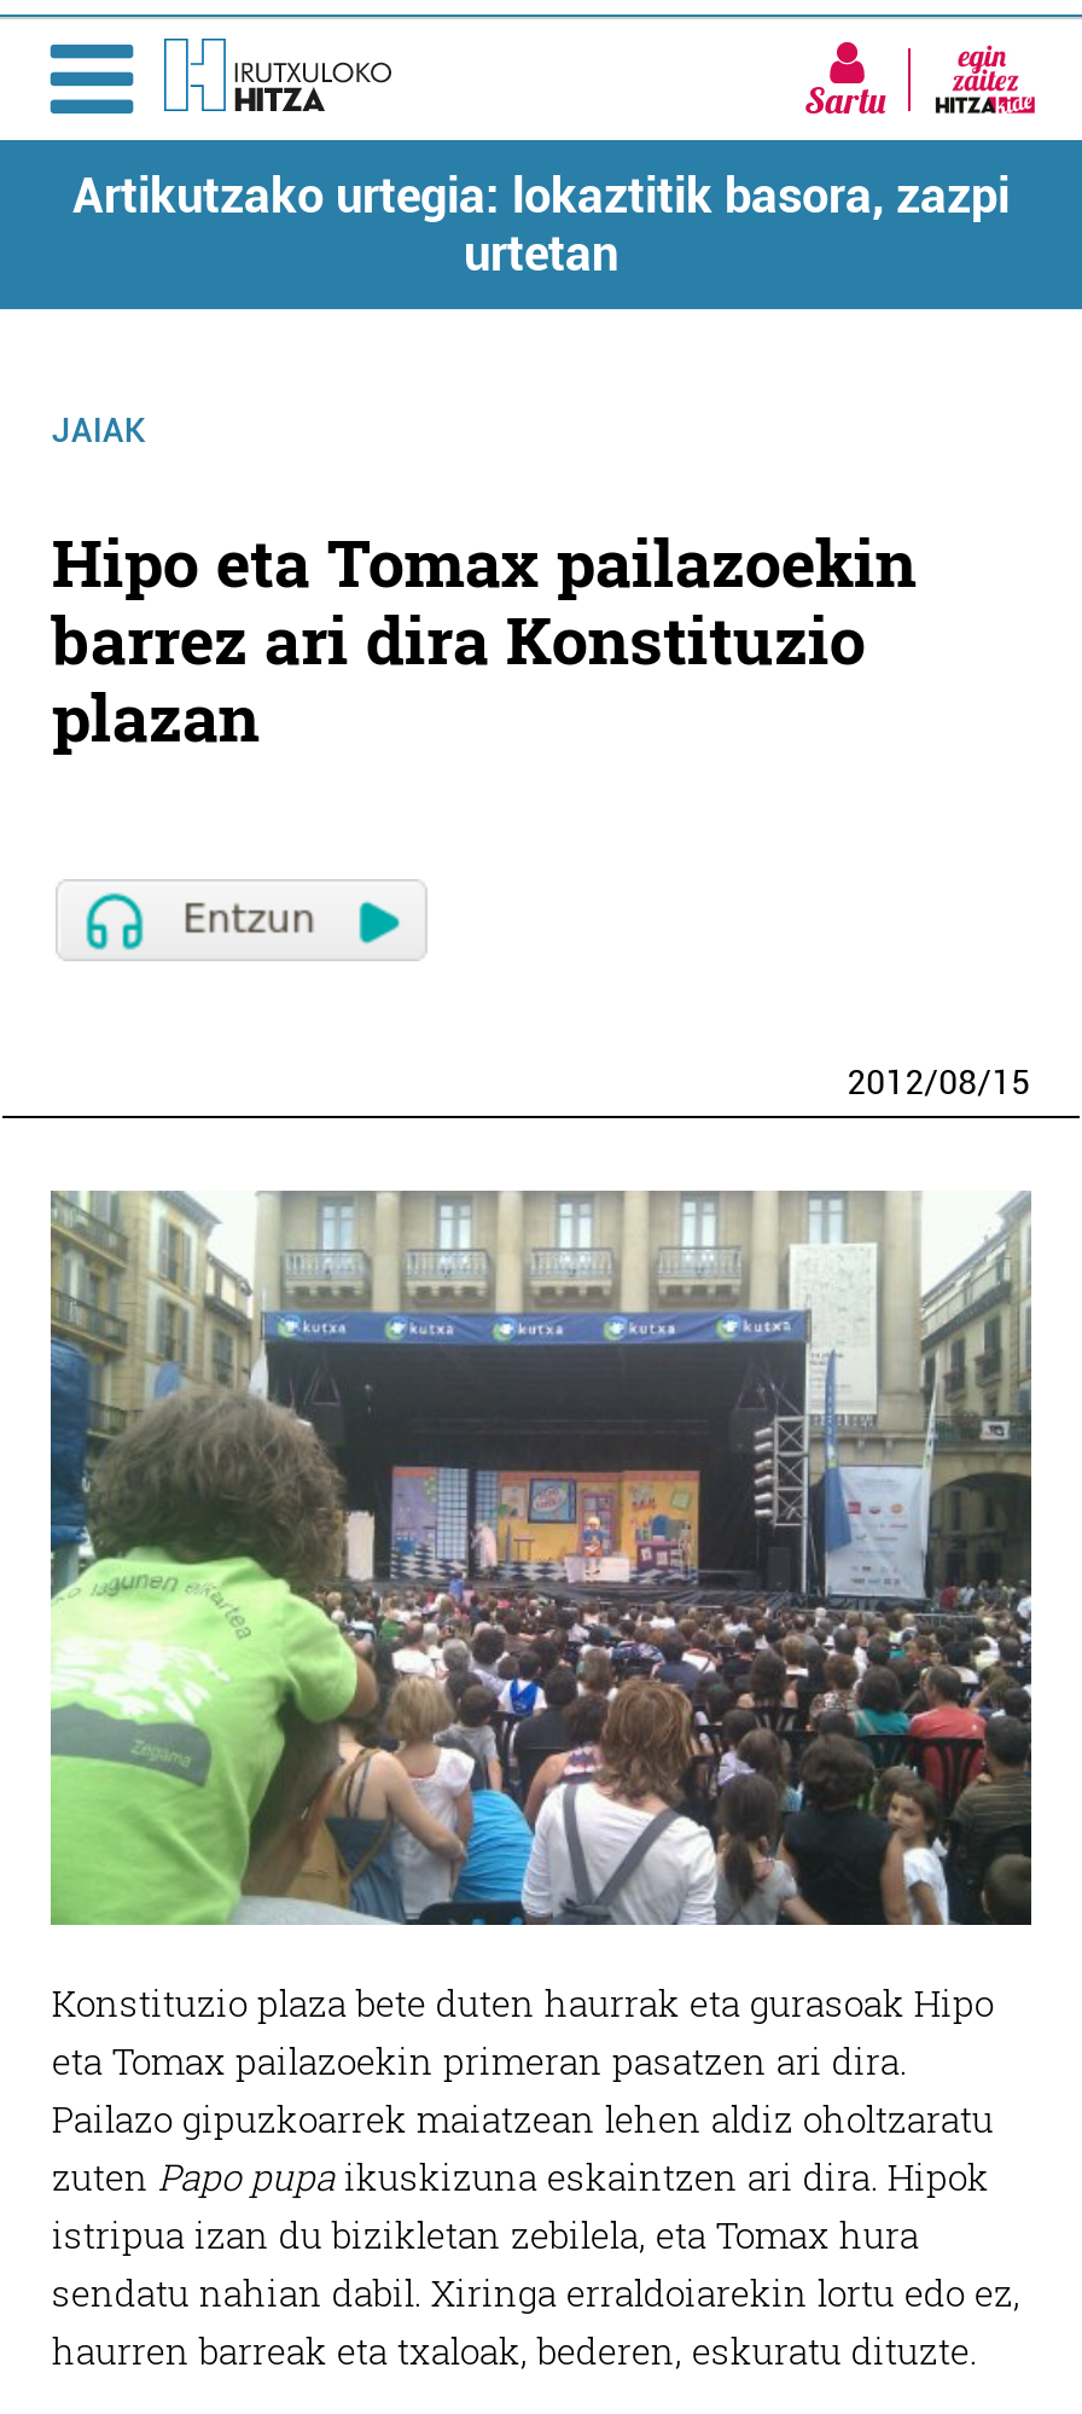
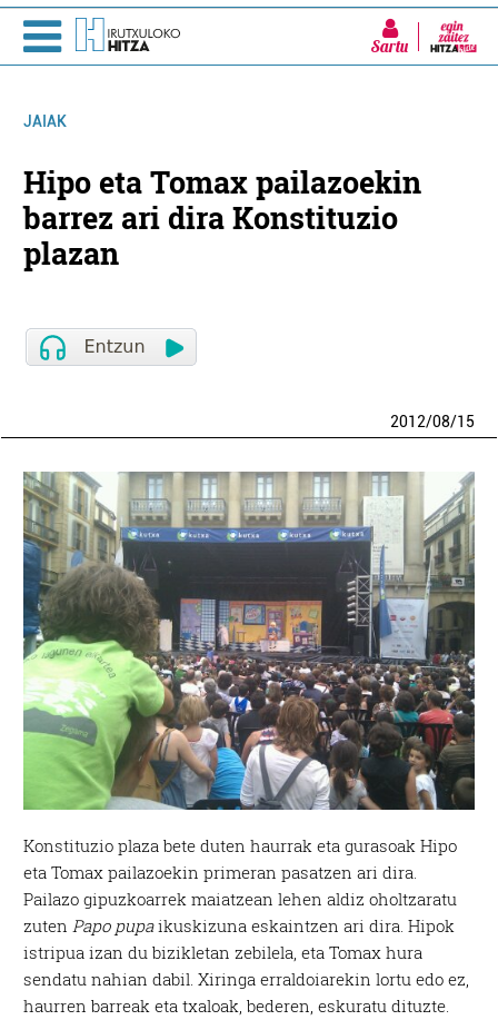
- Artikutzako urtegia: lokaztitik basora, zazpi
- urtetan
